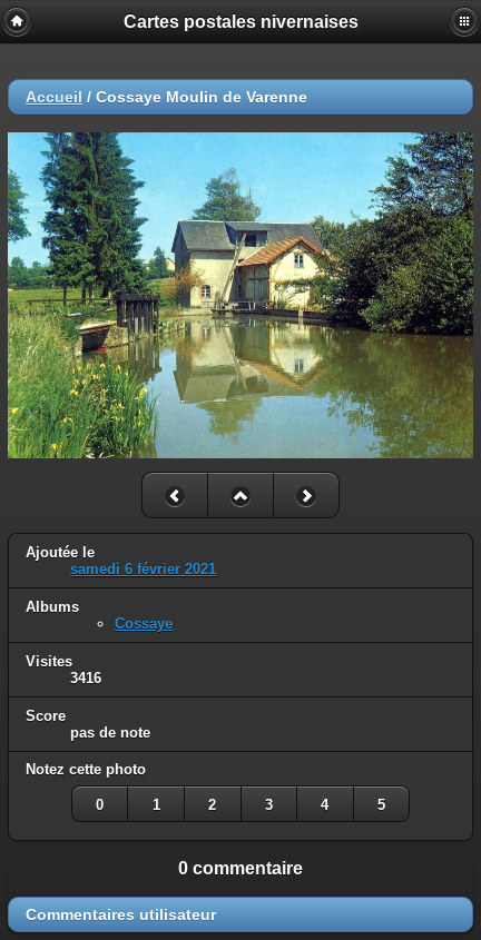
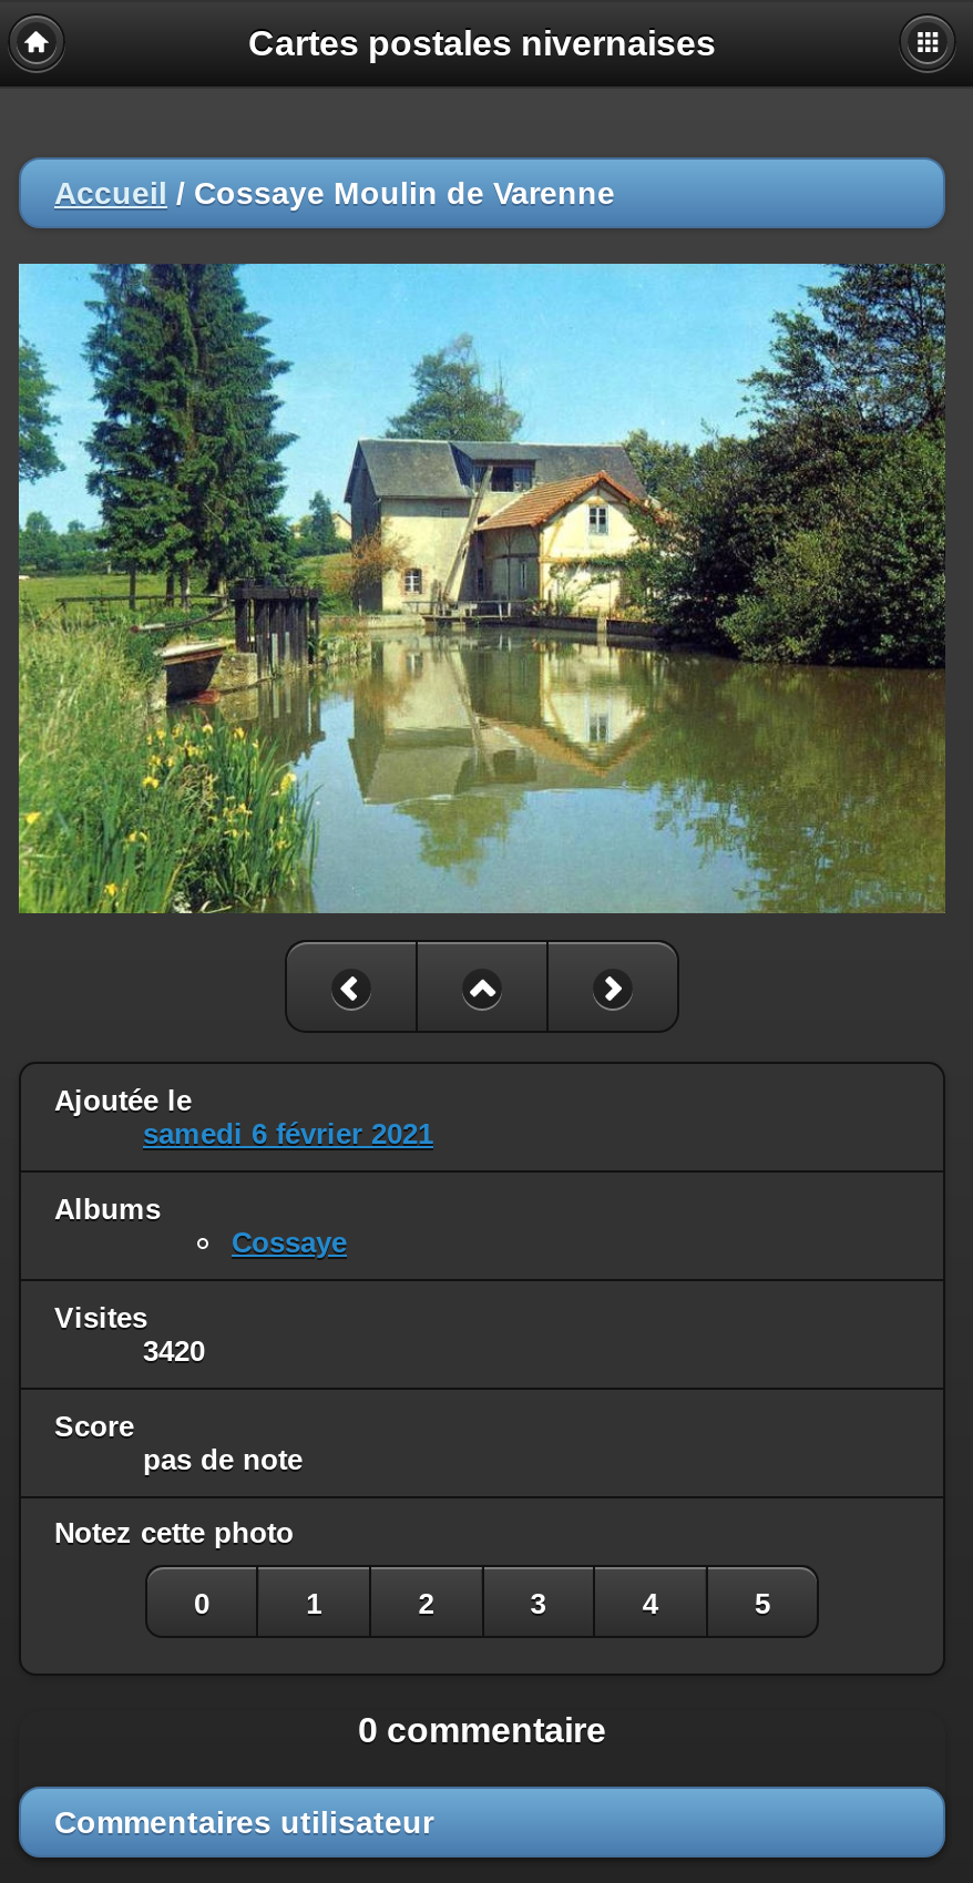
- 3416
+ 3420
